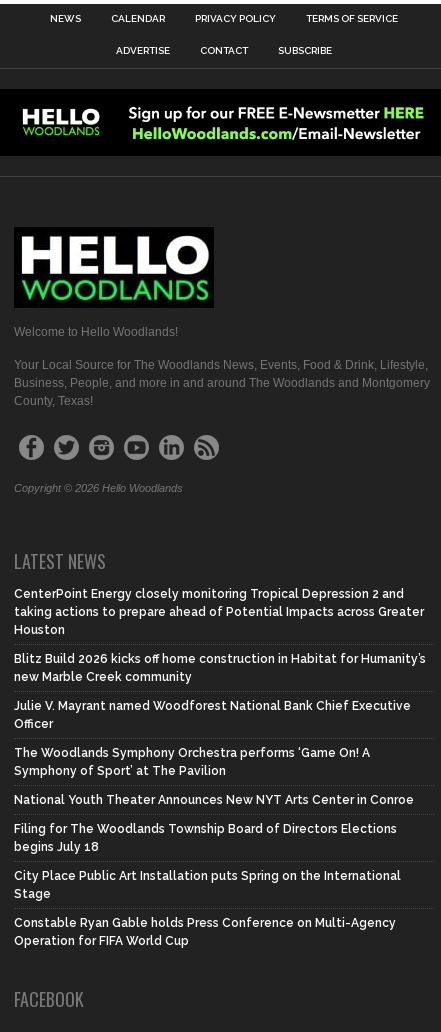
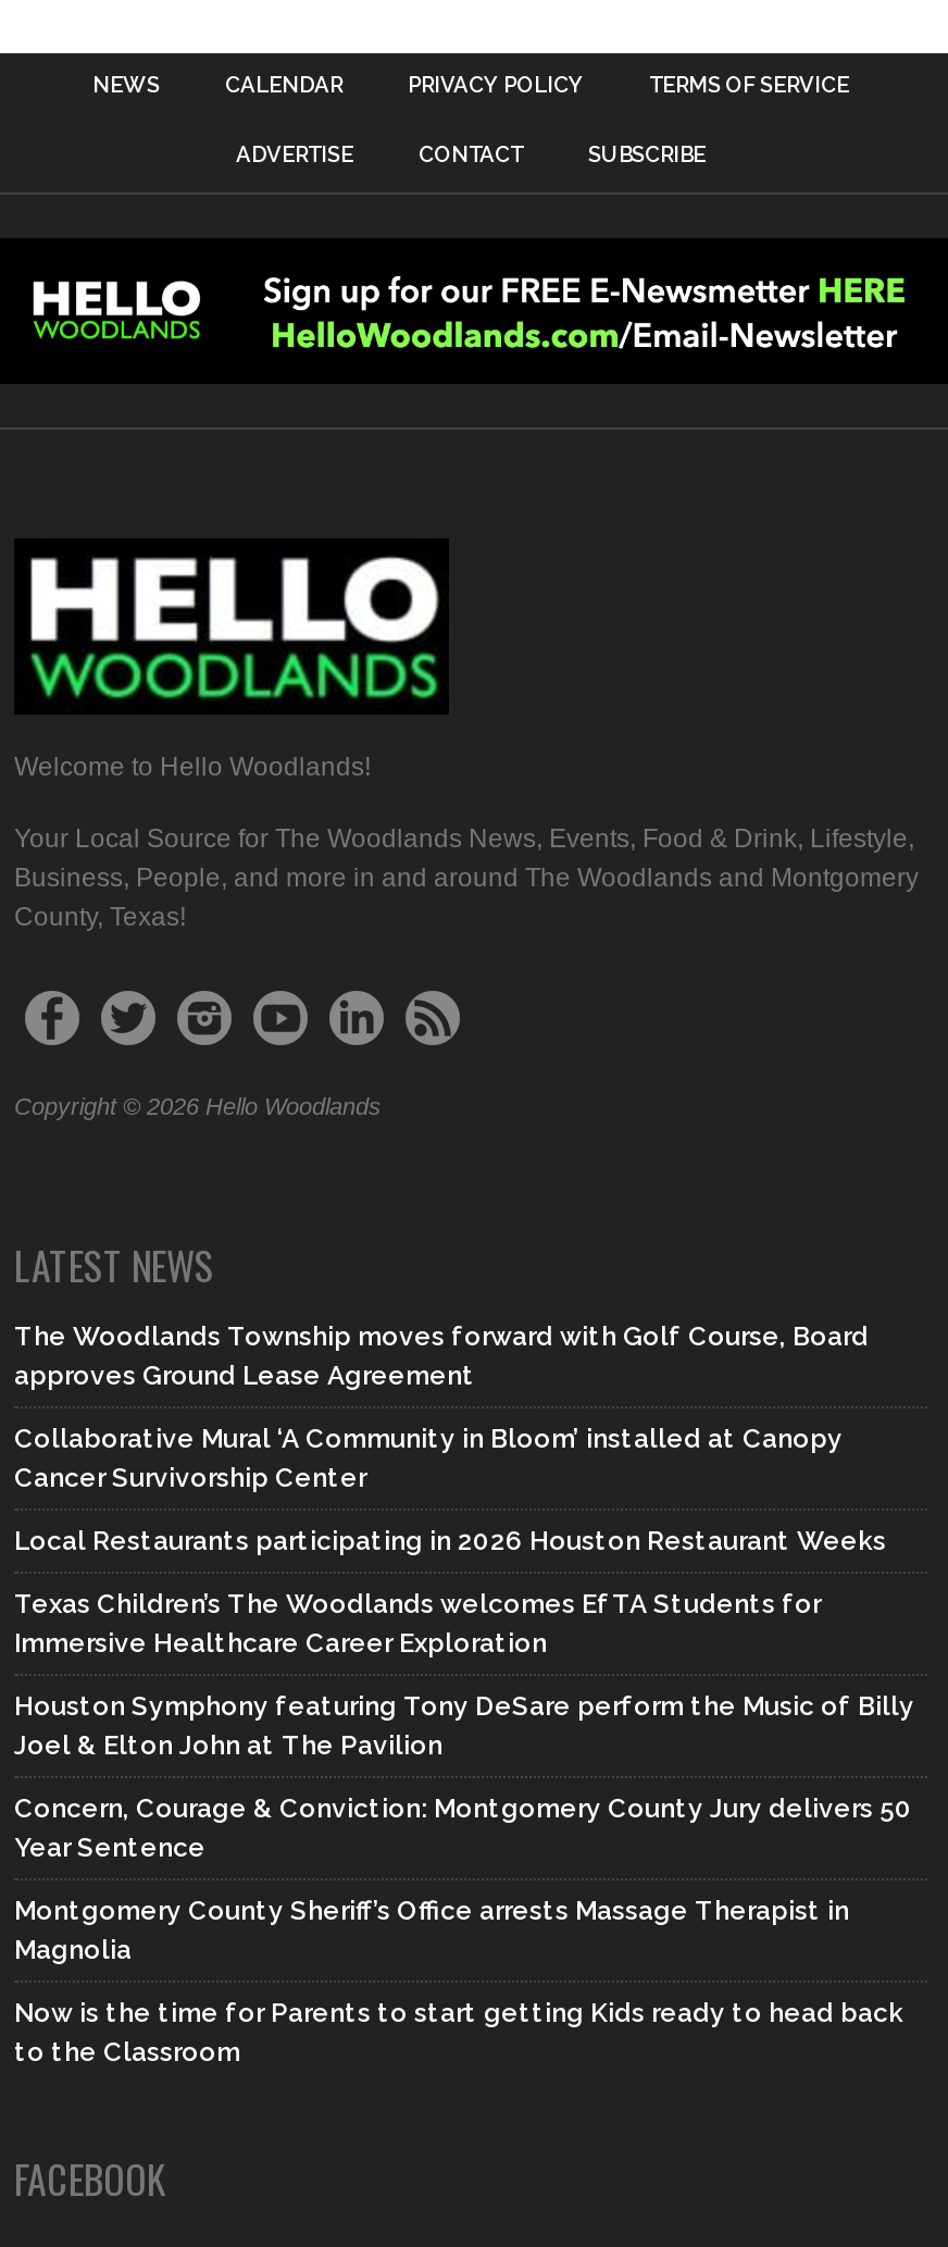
- CenterPoint Energy closely monitoring Tropical Depression 2 and
- taking actions to prepare ahead of Potential Impacts across Greater
- Houston
+ The Woodlands Township moves forward with Golf Course, Board
+ approves Ground Lease Agreement

- Blitz Build 2026 kicks off home construction in Habitat for Humanity’s
- new Marble Creek community
+ Collaborative Mural ‘A Community in Bloom’ installed at Canopy
+ Cancer Survivorship Center

- Julie V. Mayrant named Woodforest National Bank Chief Executive
- Officer
+ Local Restaurants participating in 2026 Houston Restaurant Weeks

- The Woodlands Symphony Orchestra performs ‘Game On! A
- Symphony of Sport’ at The Pavilion
+ Texas Children’s The Woodlands welcomes EfTA Students for
+ Immersive Healthcare Career Exploration

- National Youth Theater Announces New NYT Arts Center in Conroe
+ Houston Symphony featuring Tony DeSare perform the Music of Billy
+ Joel & Elton John at The Pavilion

- Filing for The Woodlands Township Board of Directors Elections
- begins July 18
+ Concern, Courage & Conviction: Montgomery County Jury delivers 50
+ Year Sentence

- City Place Public Art Installation puts Spring on the International
- Stage
+ Montgomery County Sheriff’s Office arrests Massage Therapist in
+ Magnolia

- Constable Ryan Gable holds Press Conference on Multi-Agency
- Operation for FIFA World Cup
+ Now is the time for Parents to start getting Kids ready to head back
+ to the Classroom
